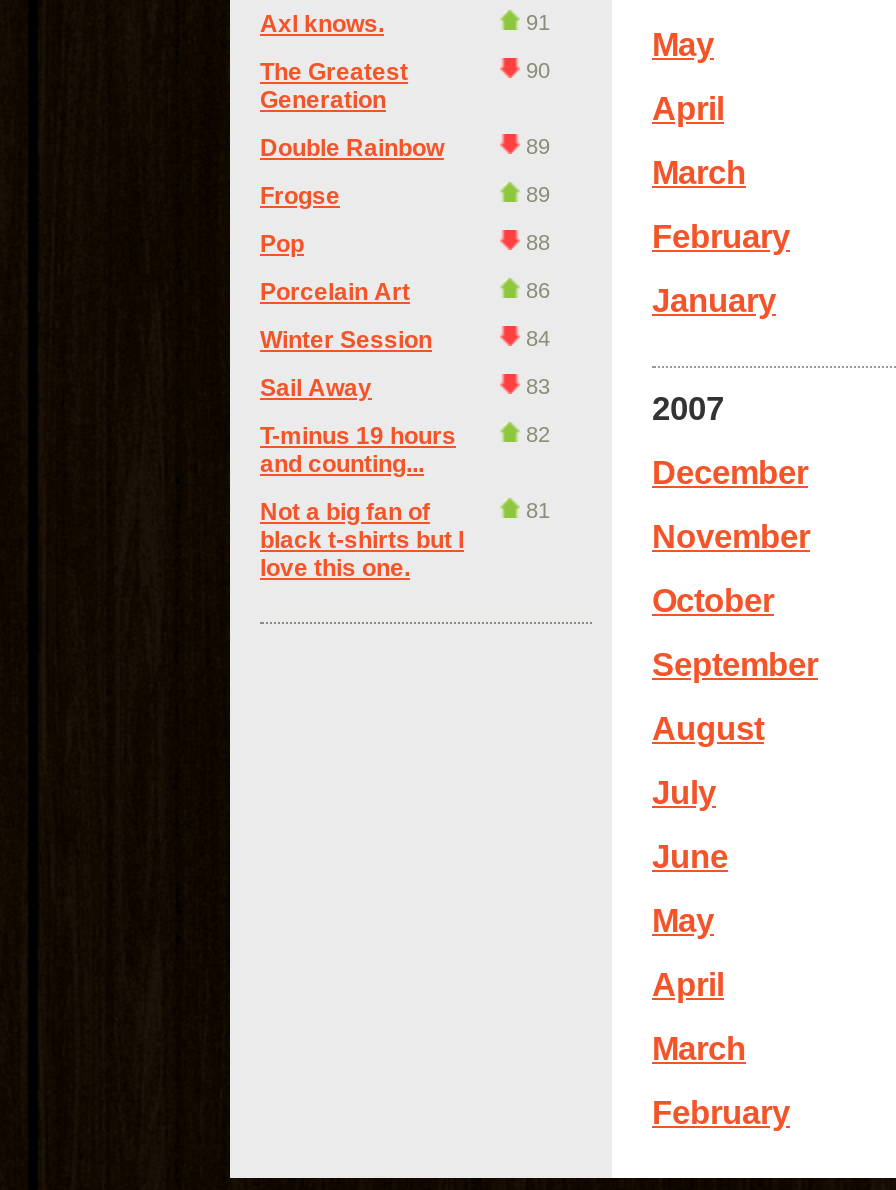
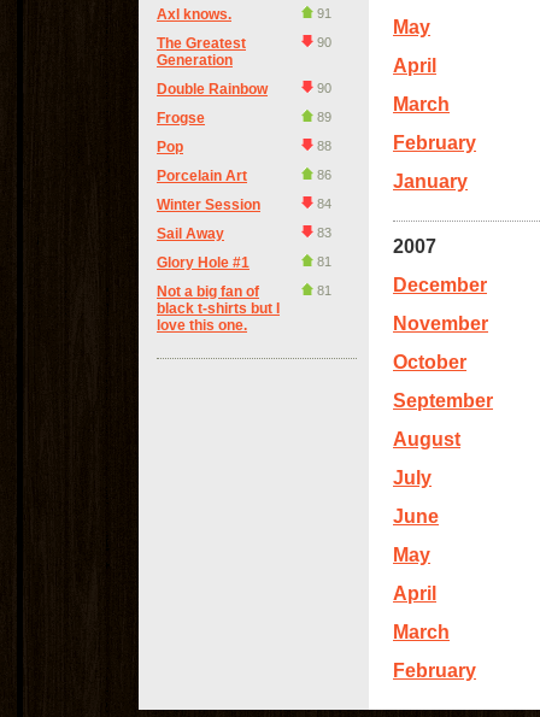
- 89
+ 90

- 82
- T-minus 19 hours
- and counting...
+ 81
+ Glory Hole #1
